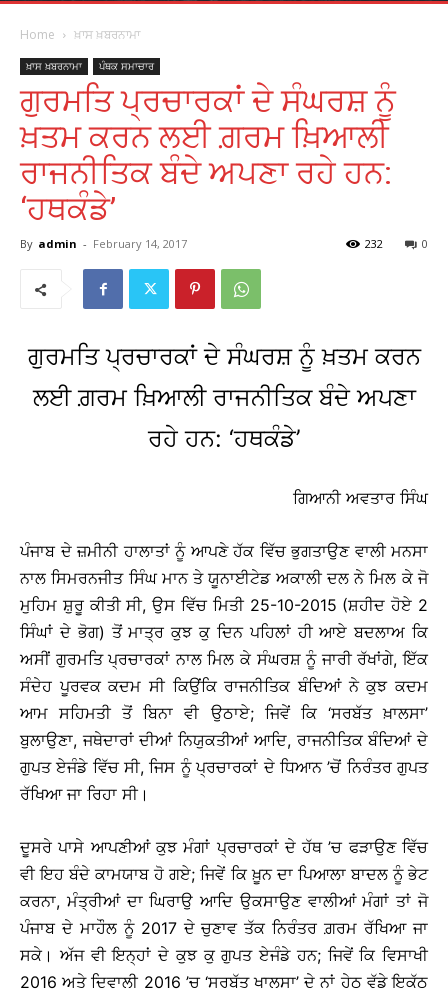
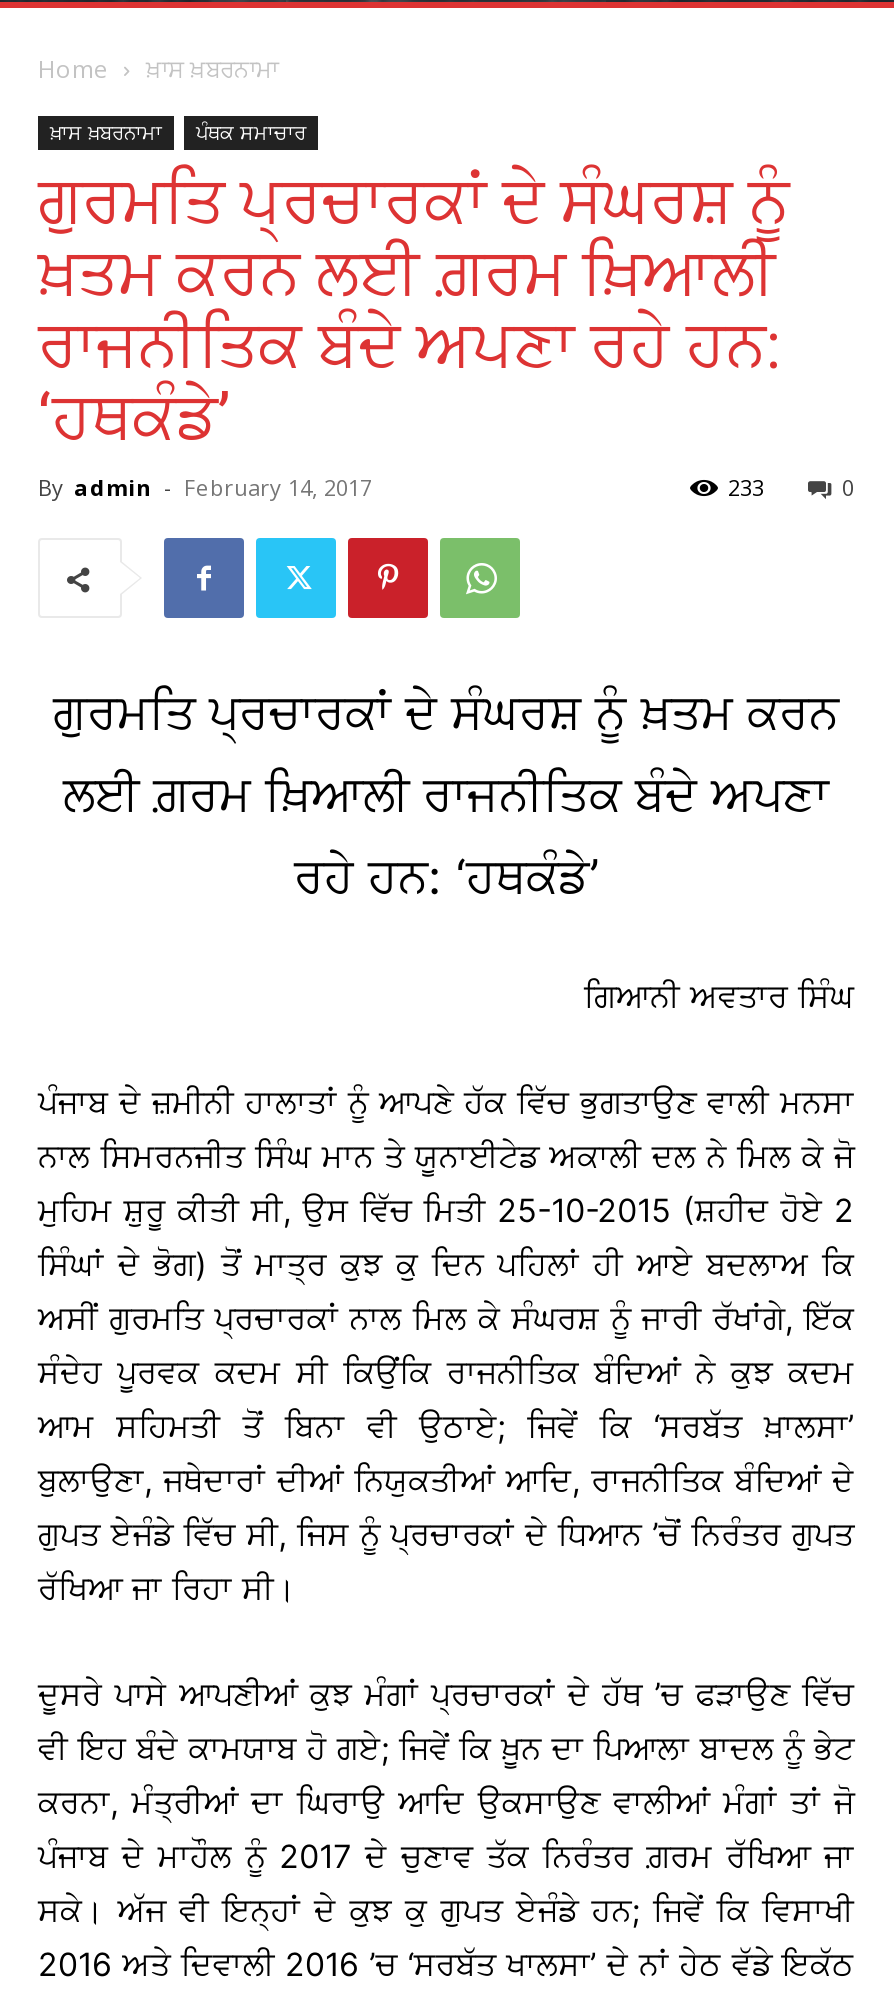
- 232
+ 233
